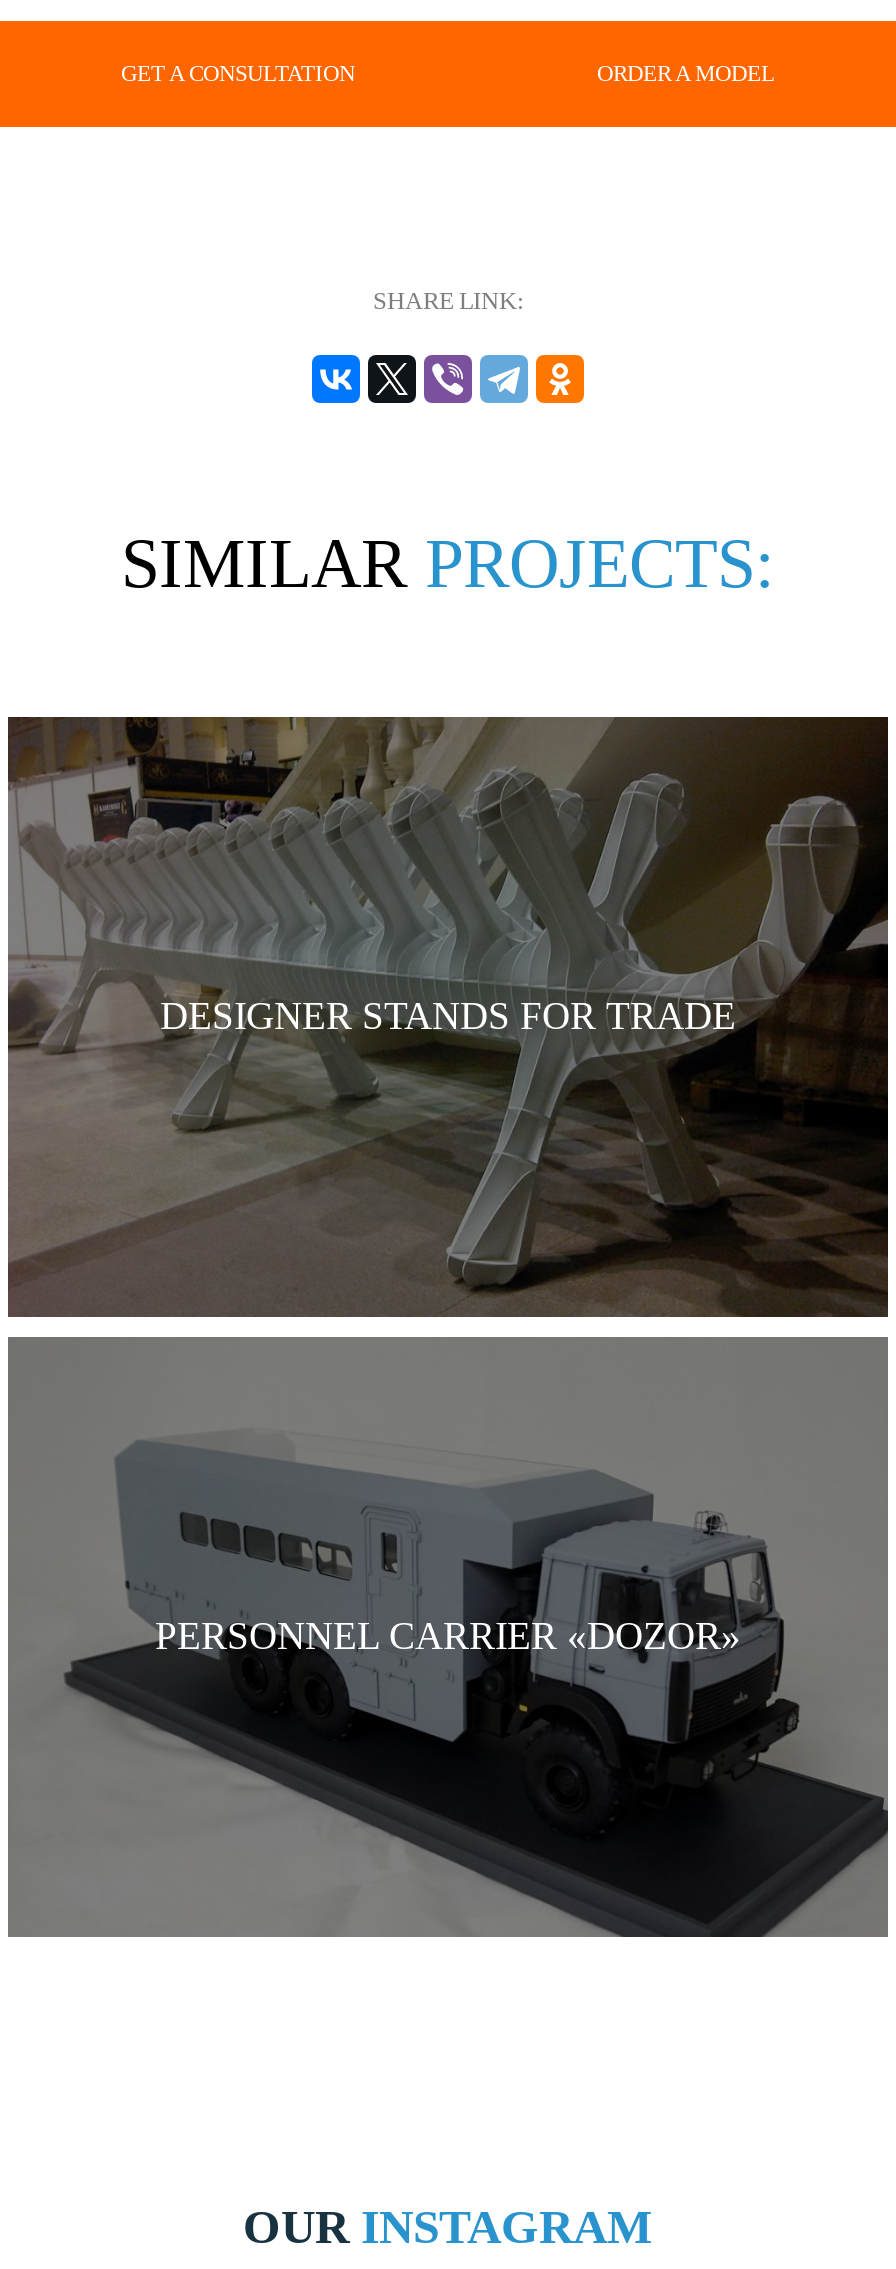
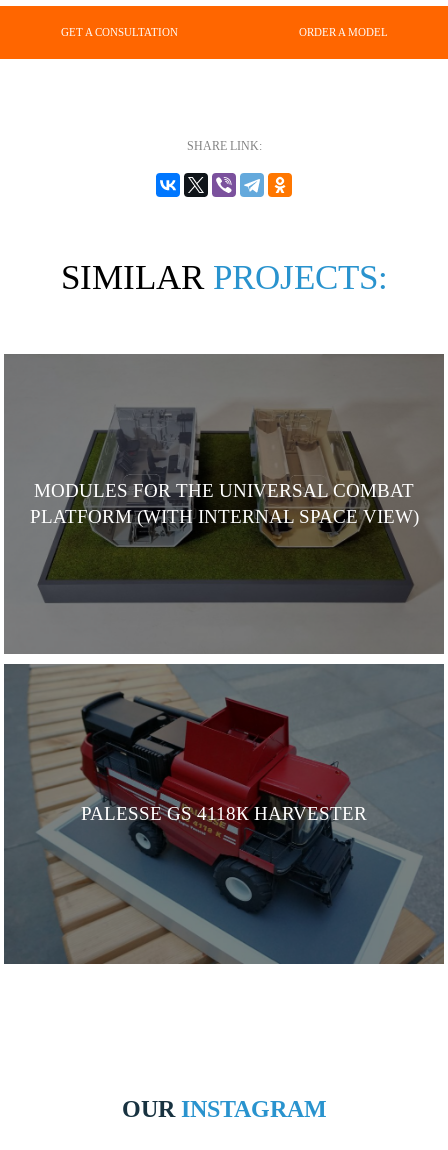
- [image]
- DESIGNER STANDS FOR TRADE
+ [image]
+ MODULES FOR THE UNIVERSAL COMBAT
+ PLATFORM (WITH INTERNAL SPACE VIEW)

- [image]
- PERSONNEL CARRIER «DOZOR»
+ [image]
+ PALESSE GS 4118К HARVESTER
